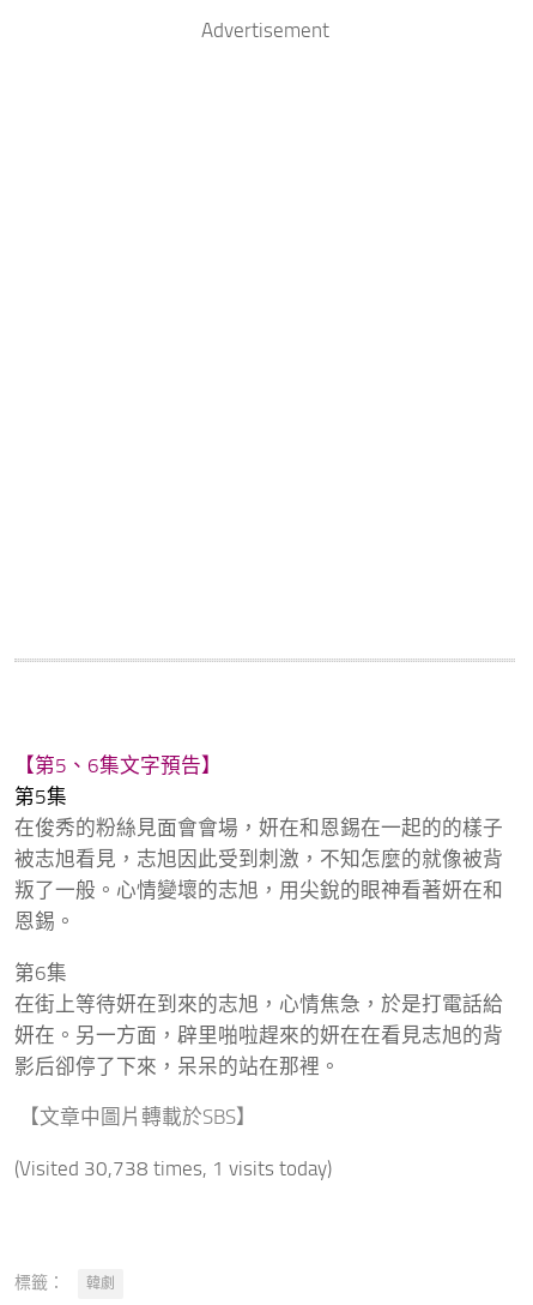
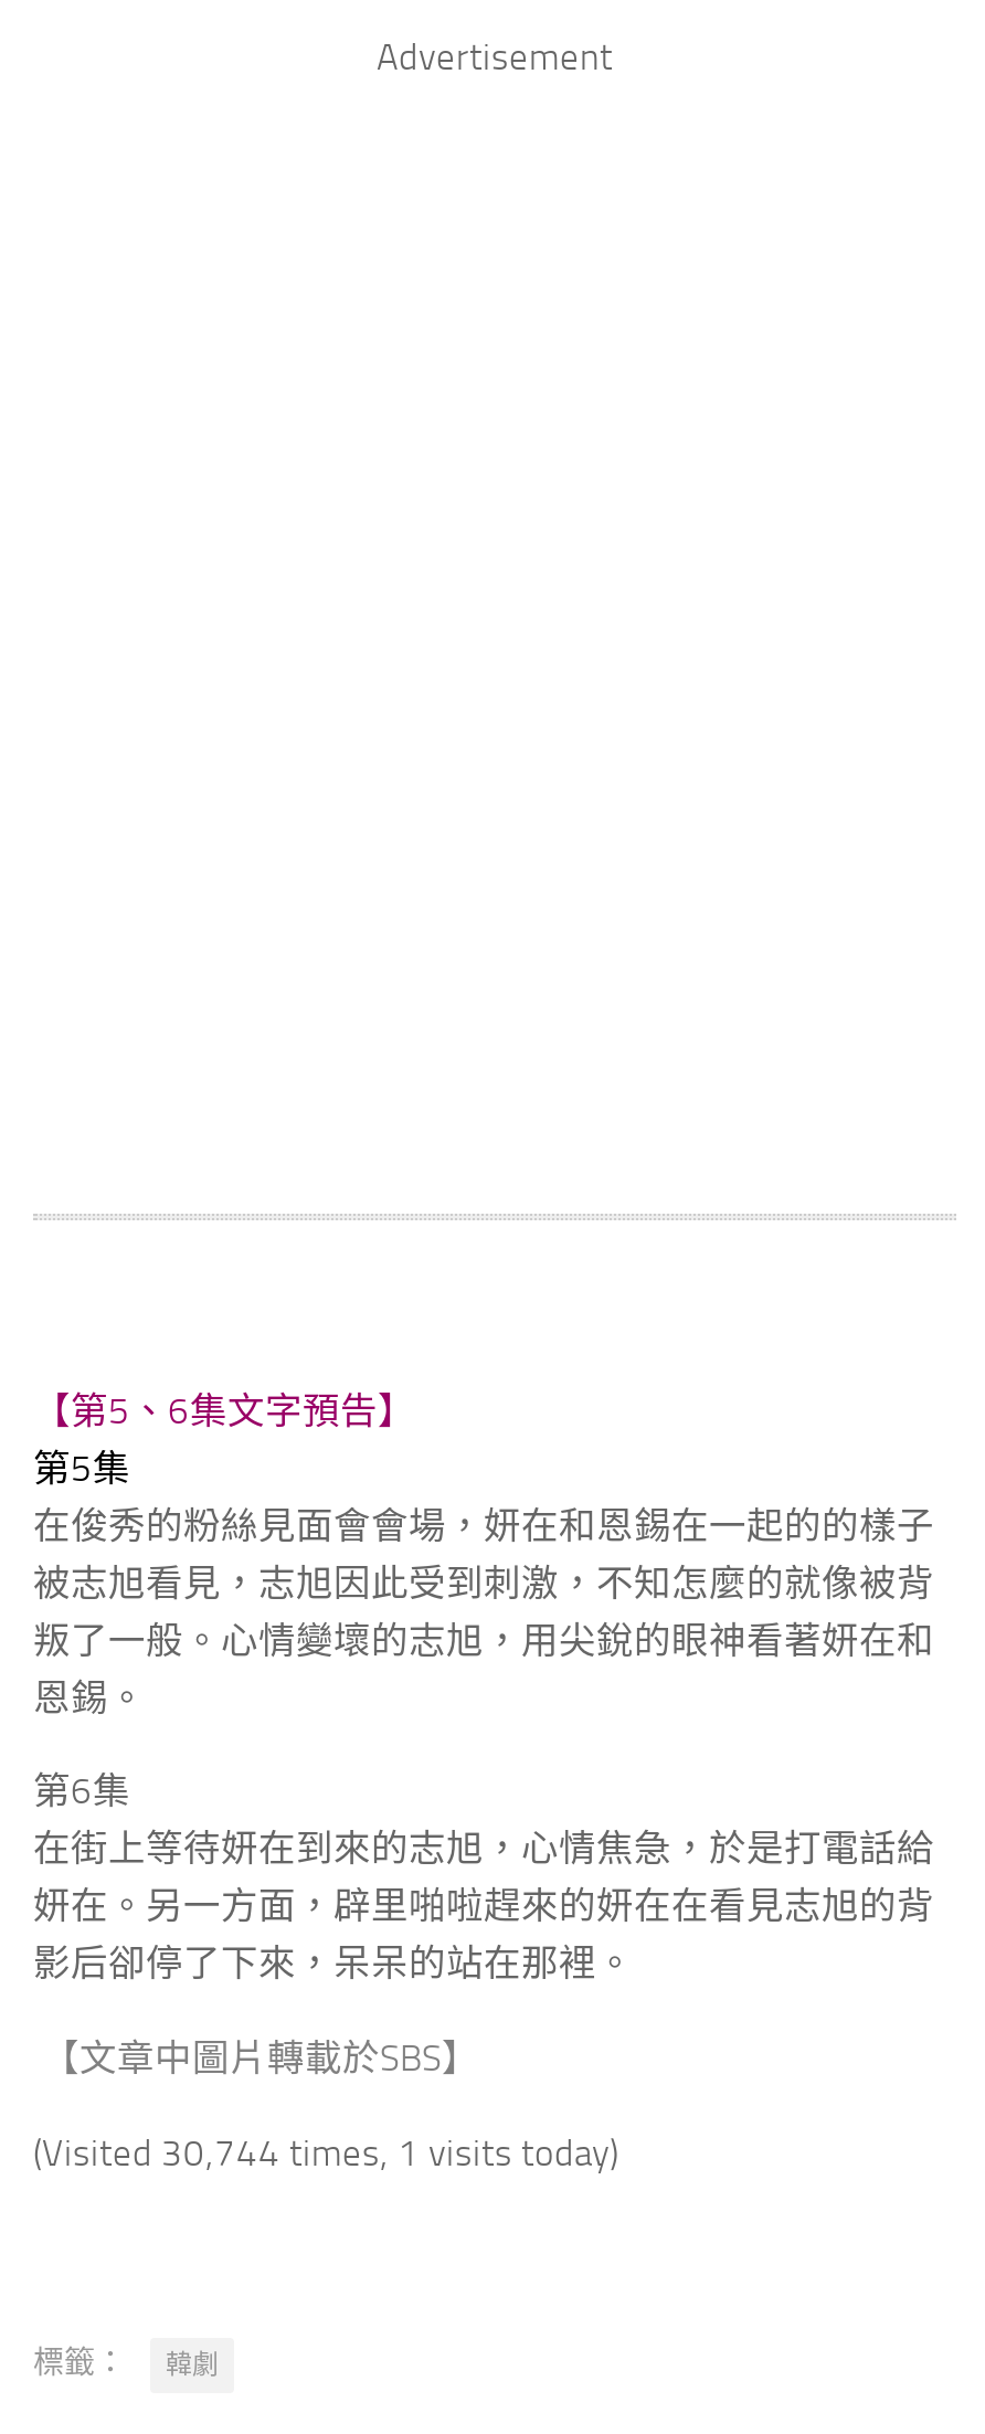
- (Visited 30,738 times, 1 visits today)
+ (Visited 30,744 times, 1 visits today)
